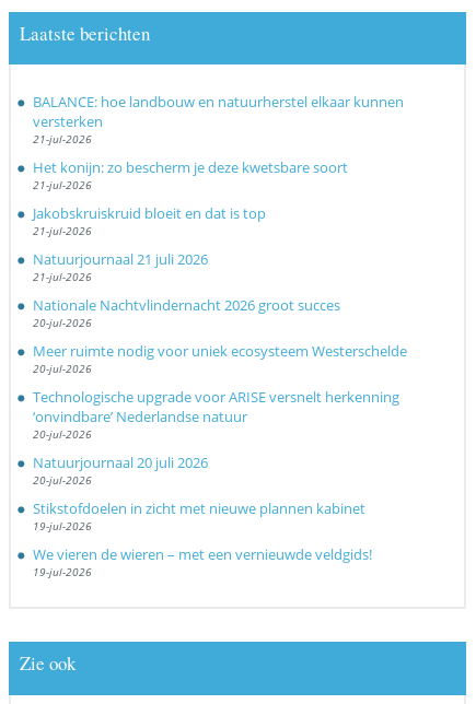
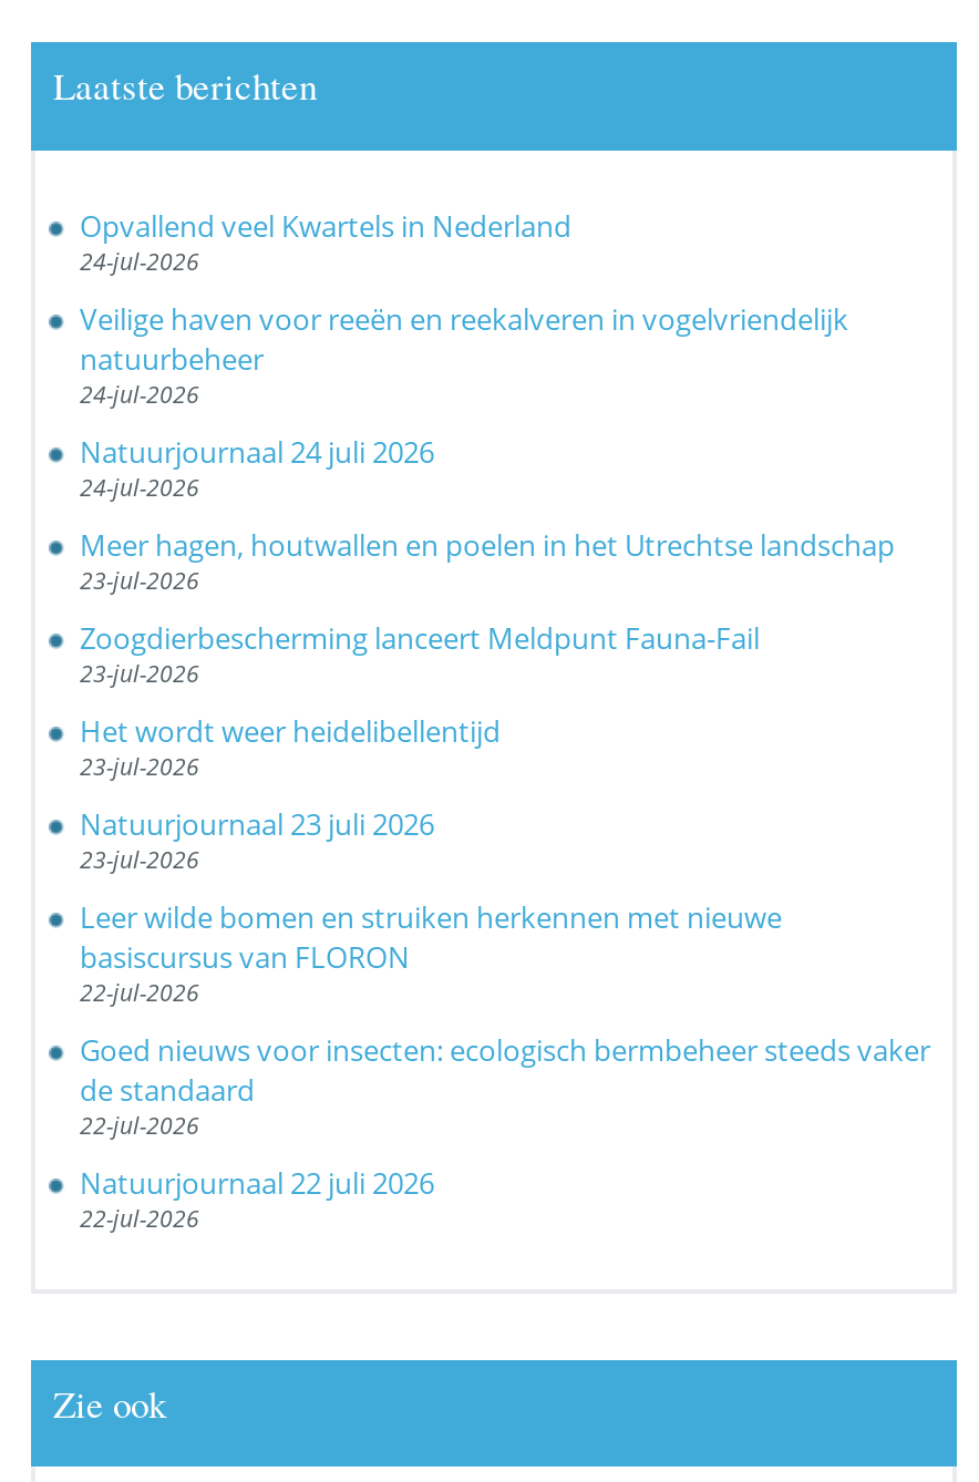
- BALANCE: hoe landbouw en natuurherstel elkaar kunnen
- versterken
- 21-jul-2026
+ Opvallend veel Kwartels in Nederland
+ 24-jul-2026

- Het konijn: zo bescherm je deze kwetsbare soort
- 21-jul-2026
+ Veilige haven voor reeën en reekalveren in vogelvriendelijk
+ natuurbeheer
+ 24-jul-2026

- Jakobskruiskruid bloeit en dat is top
- 21-jul-2026
+ Natuurjournaal 24 juli 2026
+ 24-jul-2026

- Natuurjournaal 21 juli 2026
- 21-jul-2026
+ Meer hagen, houtwallen en poelen in het Utrechtse landschap
+ 23-jul-2026

- Nationale Nachtvlindernacht 2026 groot succes
- 20-jul-2026
+ Zoogdierbescherming lanceert Meldpunt Fauna-Fail
+ 23-jul-2026

- Meer ruimte nodig voor uniek ecosysteem Westerschelde
- 20-jul-2026
+ Het wordt weer heidelibellentijd
+ 23-jul-2026

- Technologische upgrade voor ARISE versnelt herkenning
- ‘onvindbare’ Nederlandse natuur
- 20-jul-2026
+ Natuurjournaal 23 juli 2026
+ 23-jul-2026

- Natuurjournaal 20 juli 2026
- 20-jul-2026
+ Leer wilde bomen en struiken herkennen met nieuwe
+ basiscursus van FLORON
+ 22-jul-2026

- Stikstofdoelen in zicht met nieuwe plannen kabinet
- 19-jul-2026
+ Goed nieuws voor insecten: ecologisch bermbeheer steeds vaker
+ de standaard
+ 22-jul-2026

- We vieren de wieren – met een vernieuwde veldgids!
- 19-jul-2026
+ Natuurjournaal 22 juli 2026
+ 22-jul-2026
